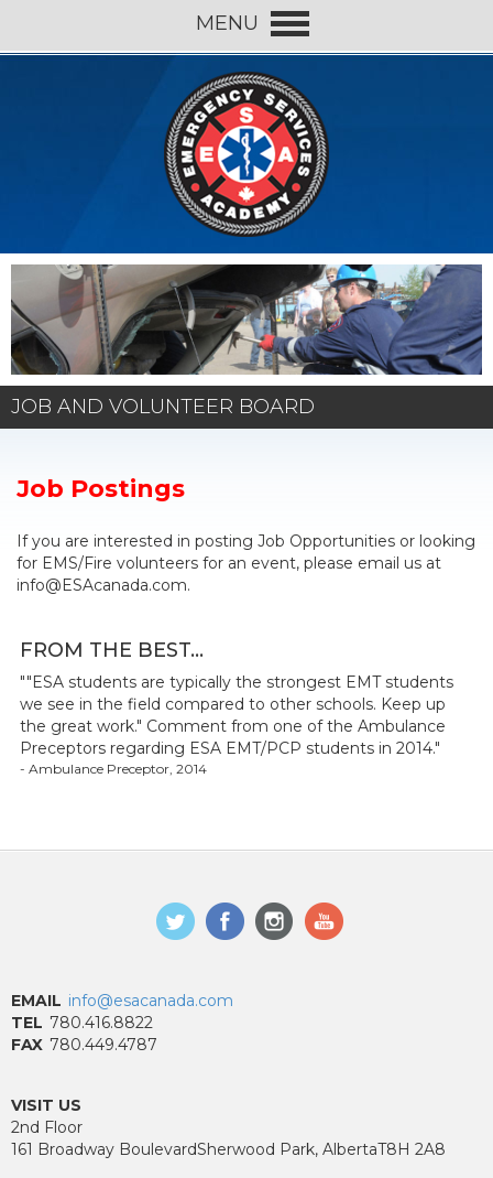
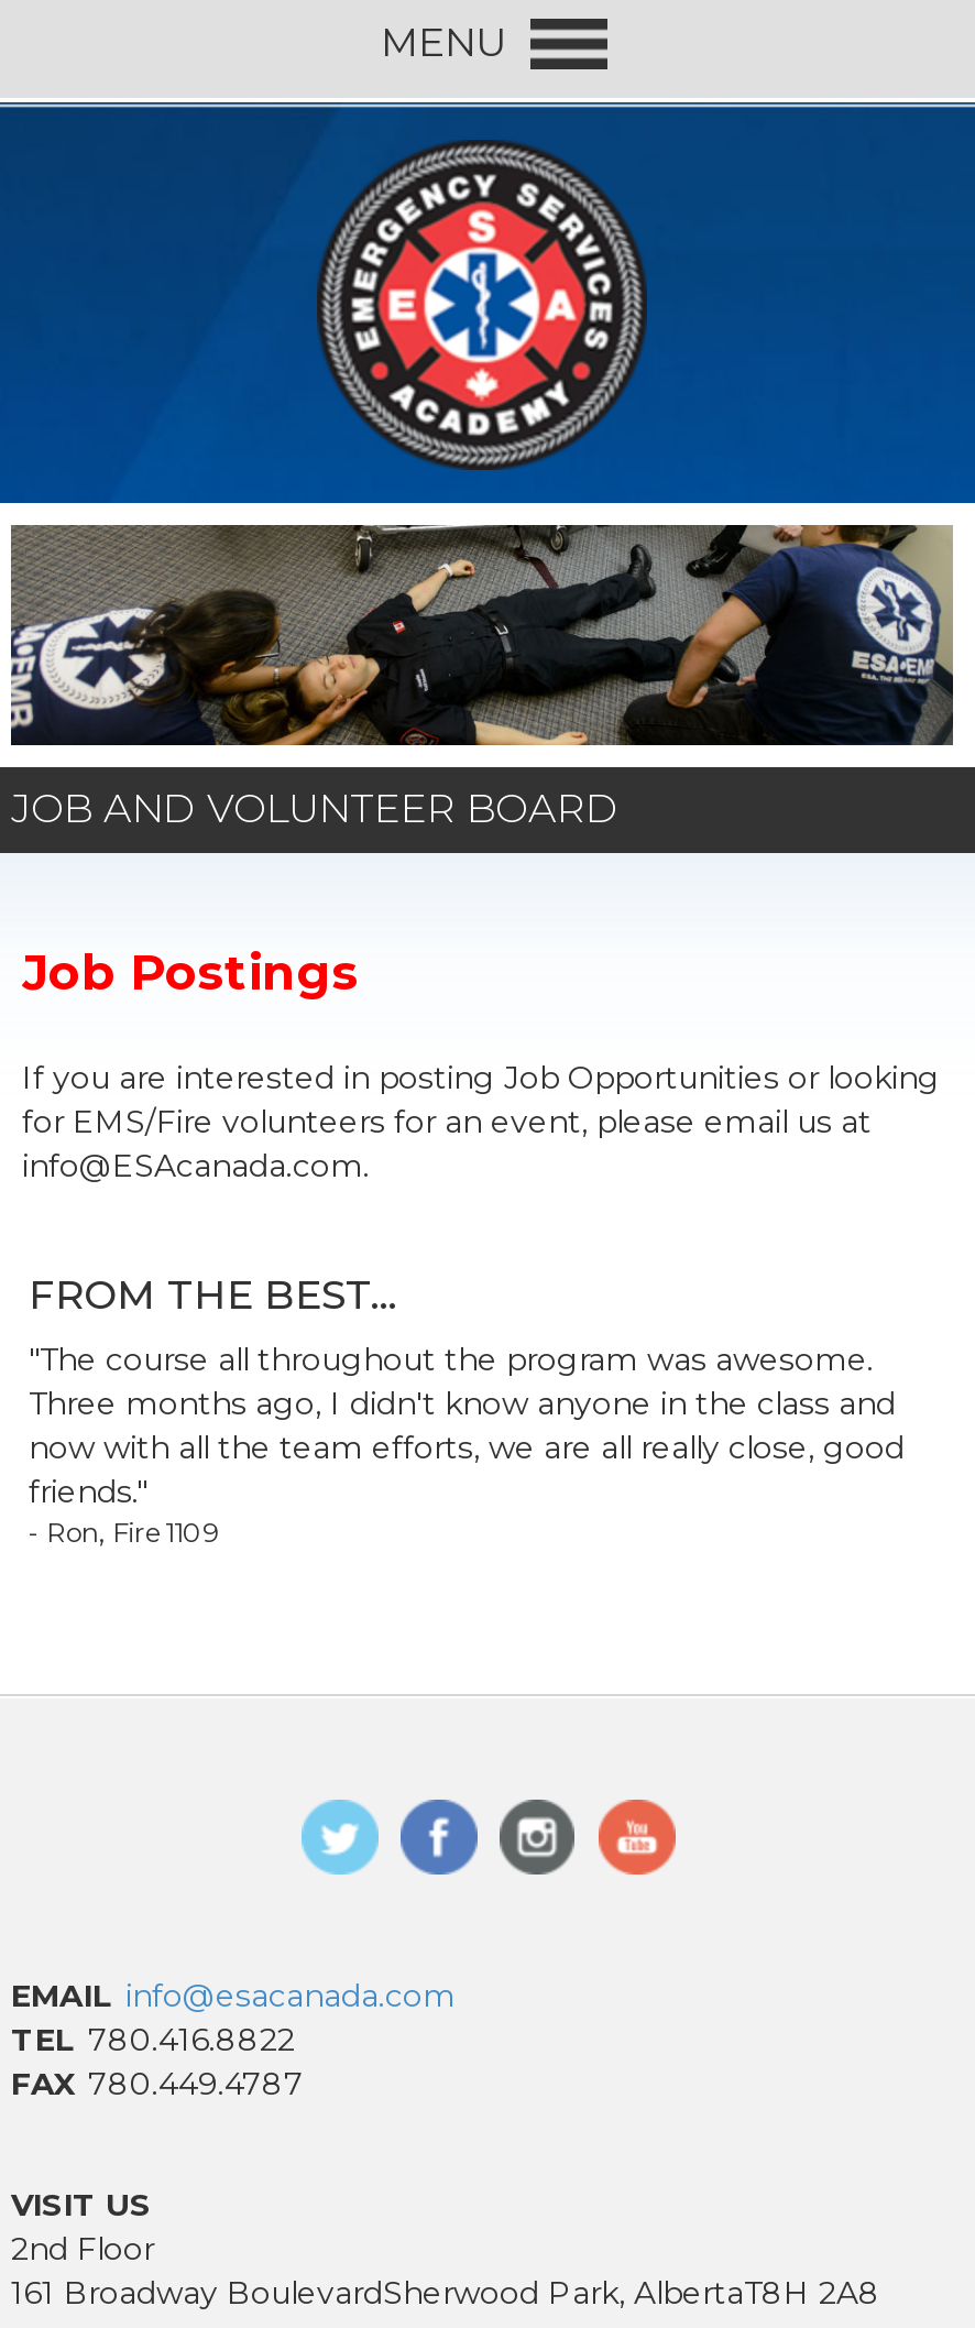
- [image]
+ [image]

- ""ESA students are typically the strongest EMT students
- we see in the field compared to other schools. Keep up
- the great work." Comment from one of the Ambulance
- Preceptors regarding ESA EMT/PCP students in 2014."
- - Ambulance Preceptor, 2014
+ "The course all throughout the program was awesome.
+ Three months ago, I didn't know anyone in the class and
+ now with all the team efforts, we are all really close, good
+ friends."
+ - Ron, Fire 1109
